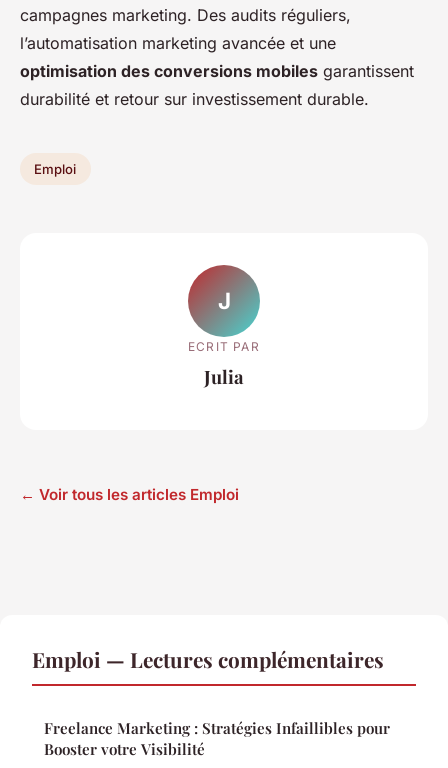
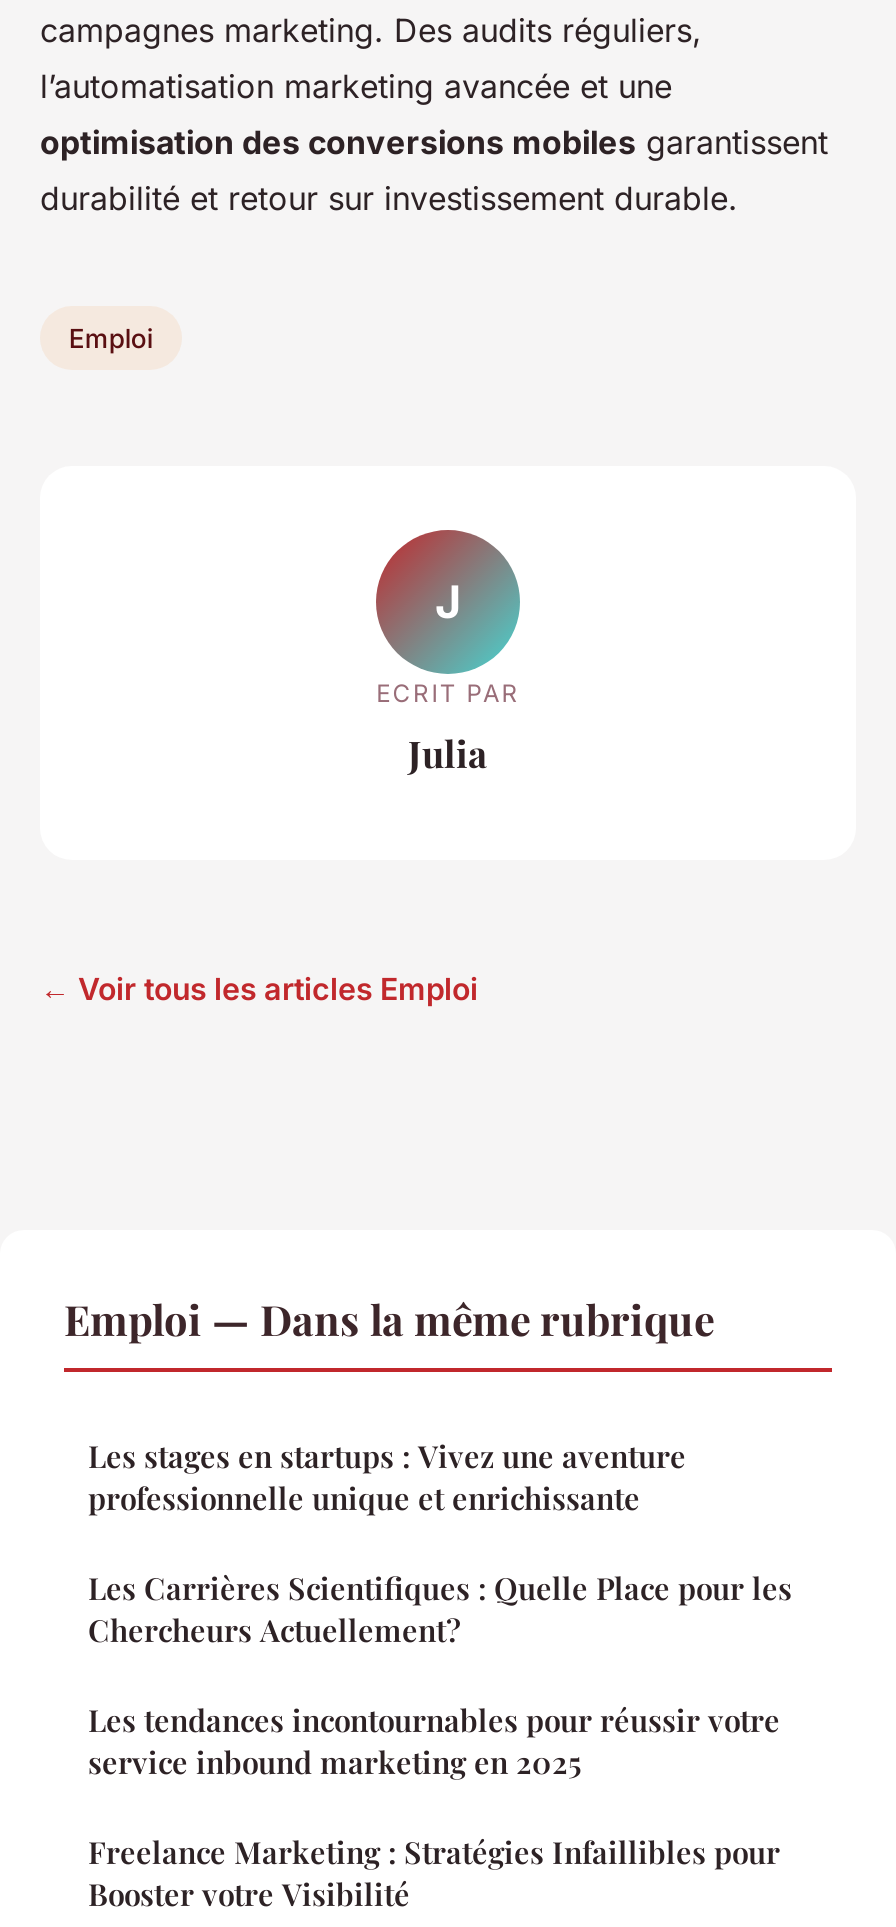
- Emploi — Lectures complémentaires
+ Emploi — Dans la même rubrique
+ Les stages en startups : Vivez une aventure
+ professionnelle unique et enrichissante
+ Les Carrières Scientifiques : Quelle Place pour les
+ Chercheurs Actuellement?
+ Les tendances incontournables pour réussir votre
+ service inbound marketing en 2025
